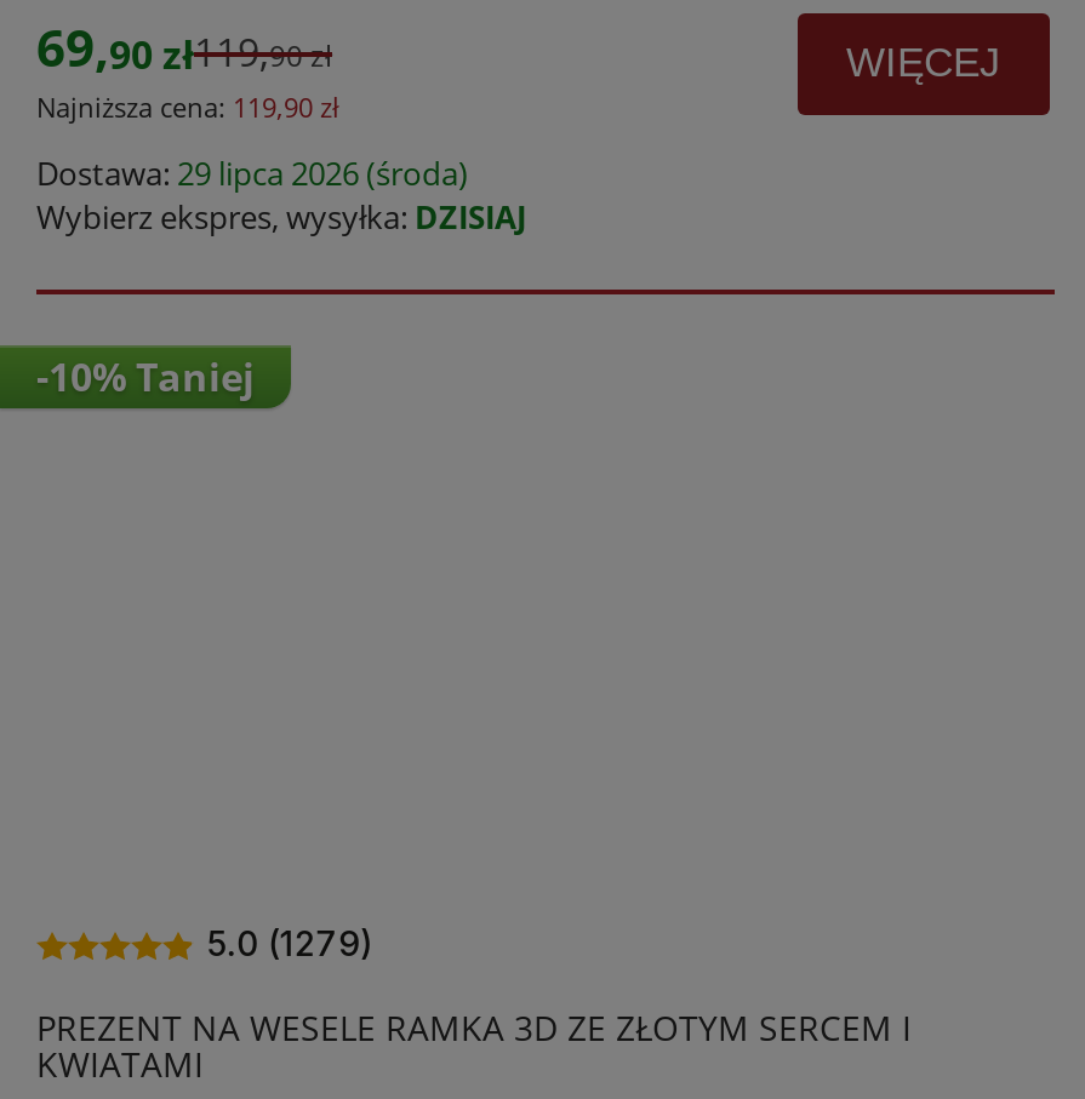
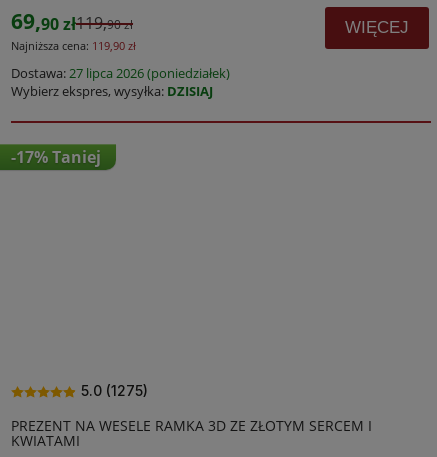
- Dostawa: 29 lipca 2026 (środa)
+ Dostawa: 27 lipca 2026 (poniedziałek)

- -10% Taniej
+ -17% Taniej

- 5.0 (1279)
+ 5.0 (1275)
